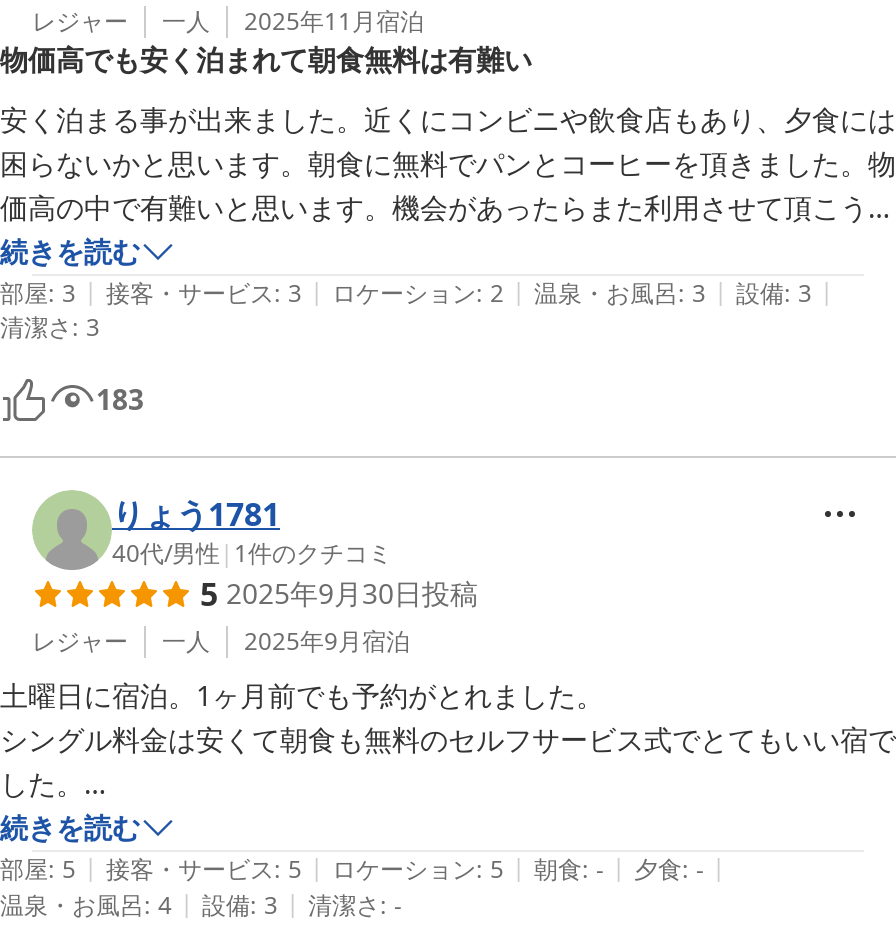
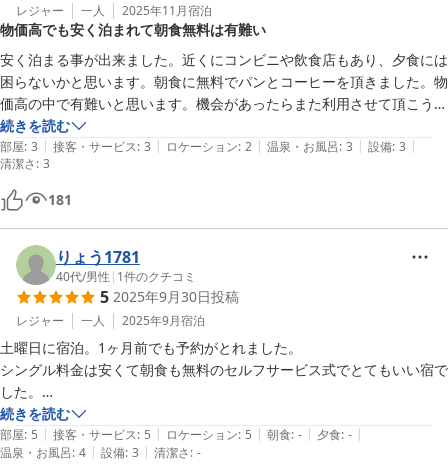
- 183
+ 181
